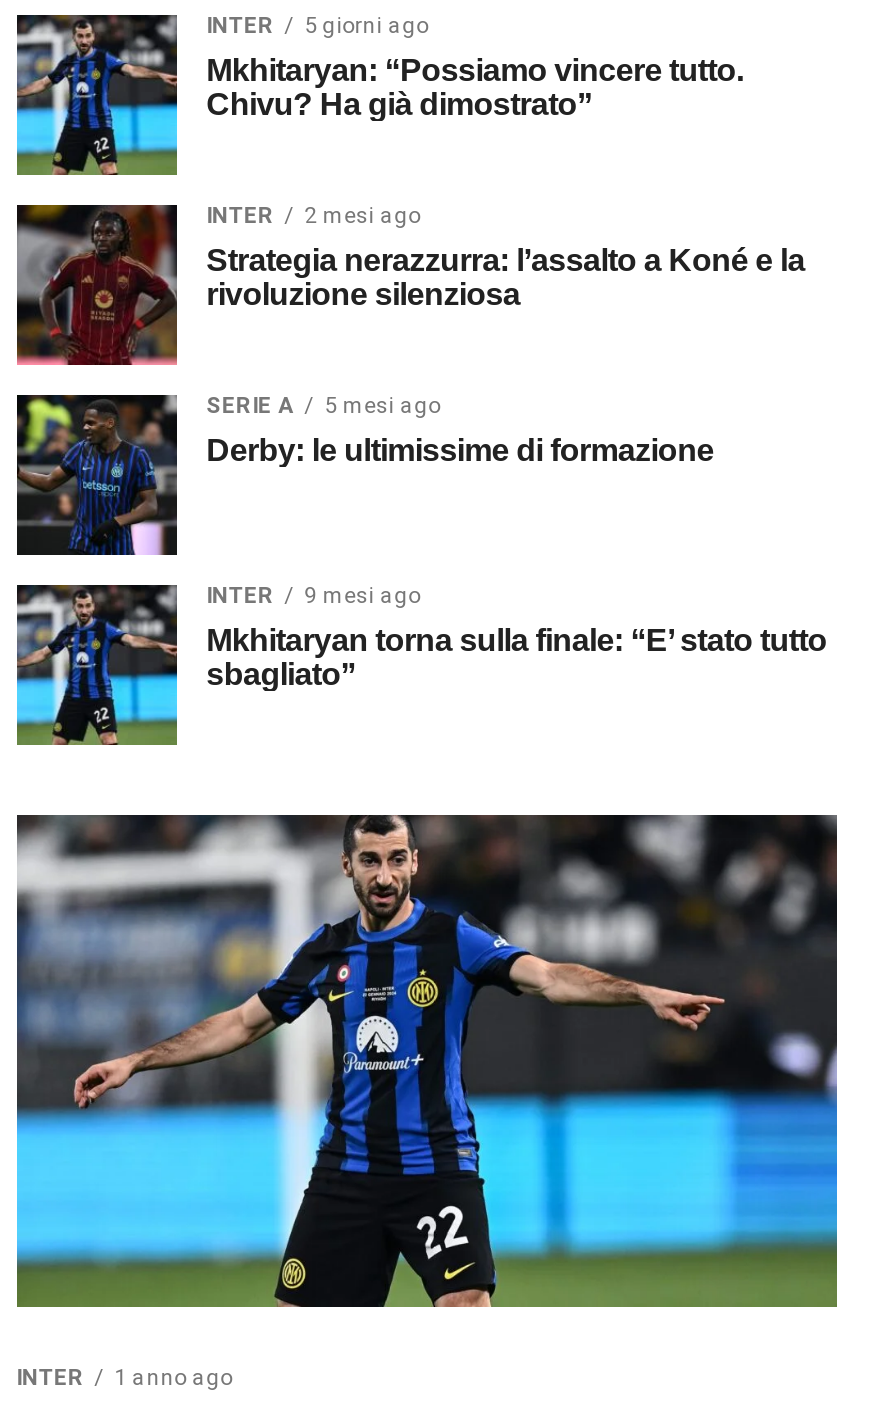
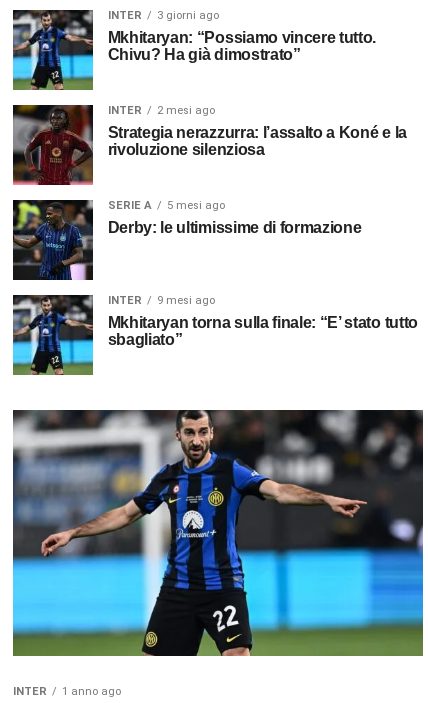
- INTER 5 giorni ago
+ INTER 3 giorni ago
